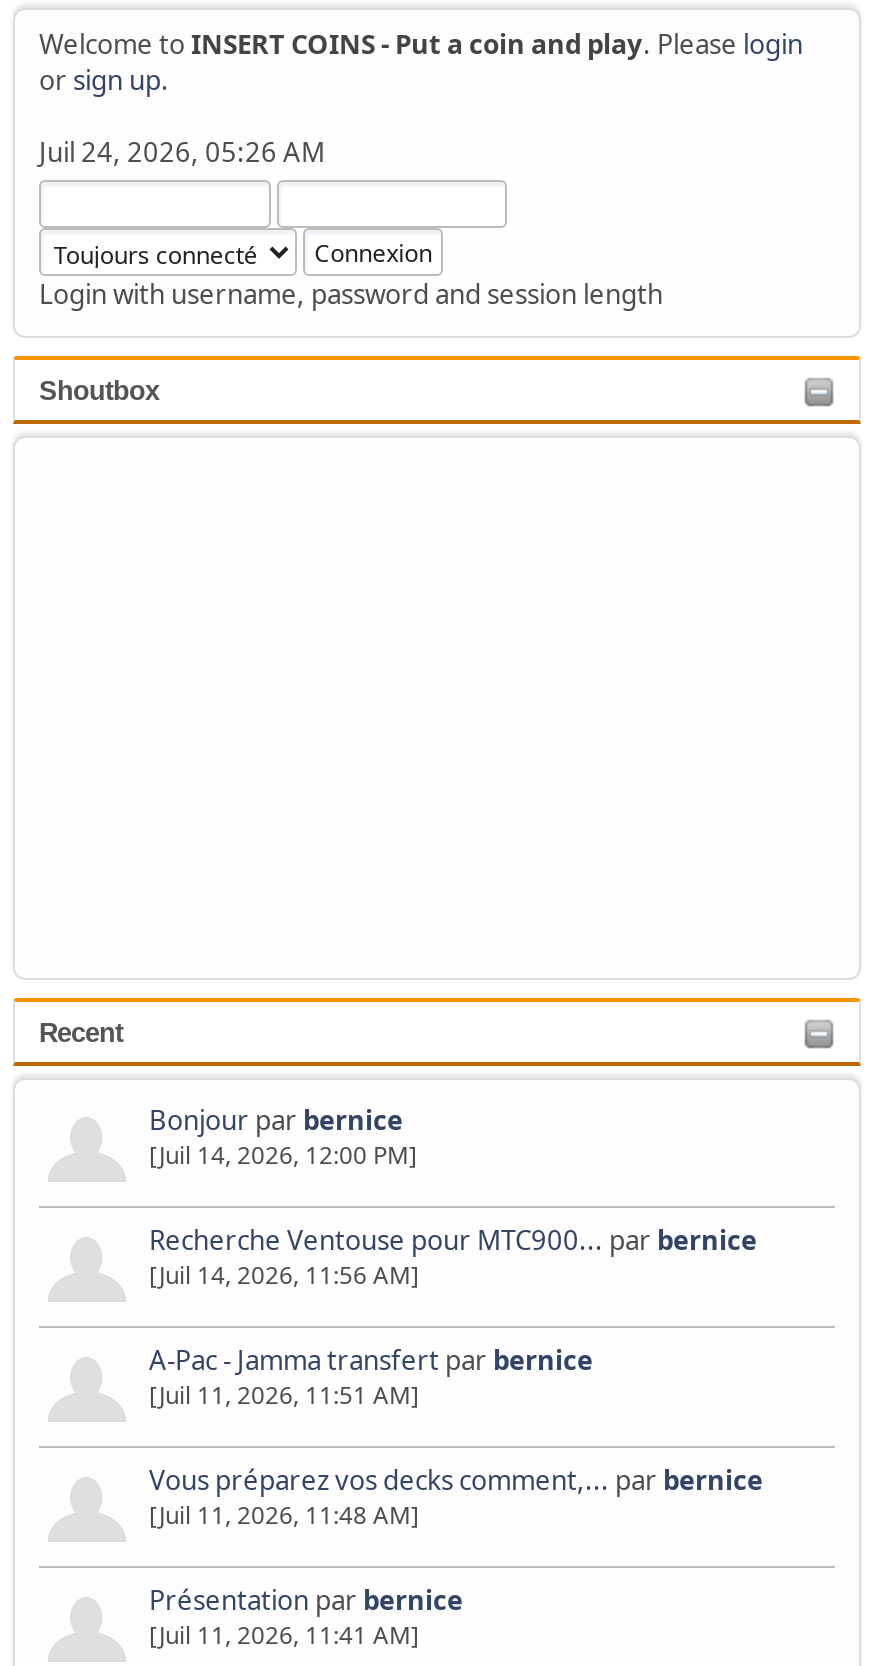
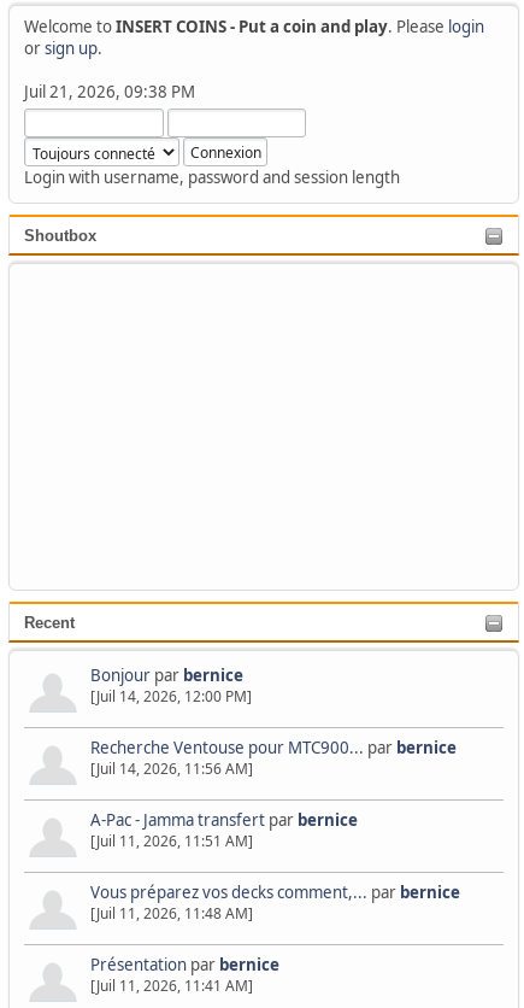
- Juil 24, 2026, 05:26 AM
+ Juil 21, 2026, 09:38 PM
